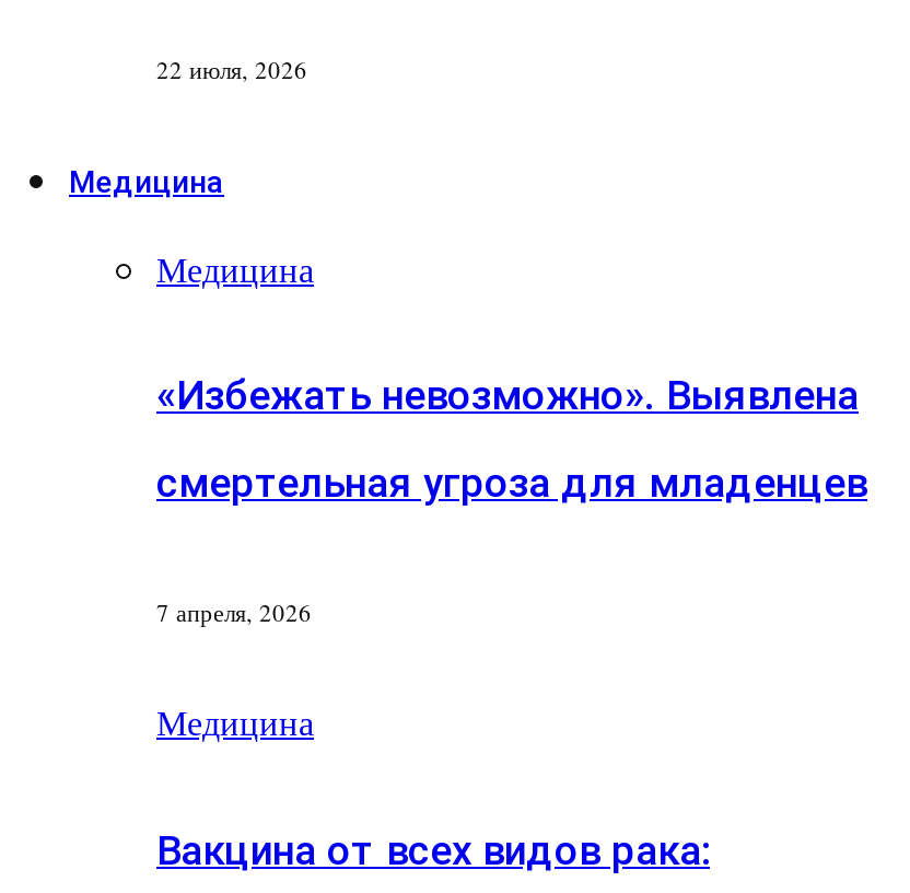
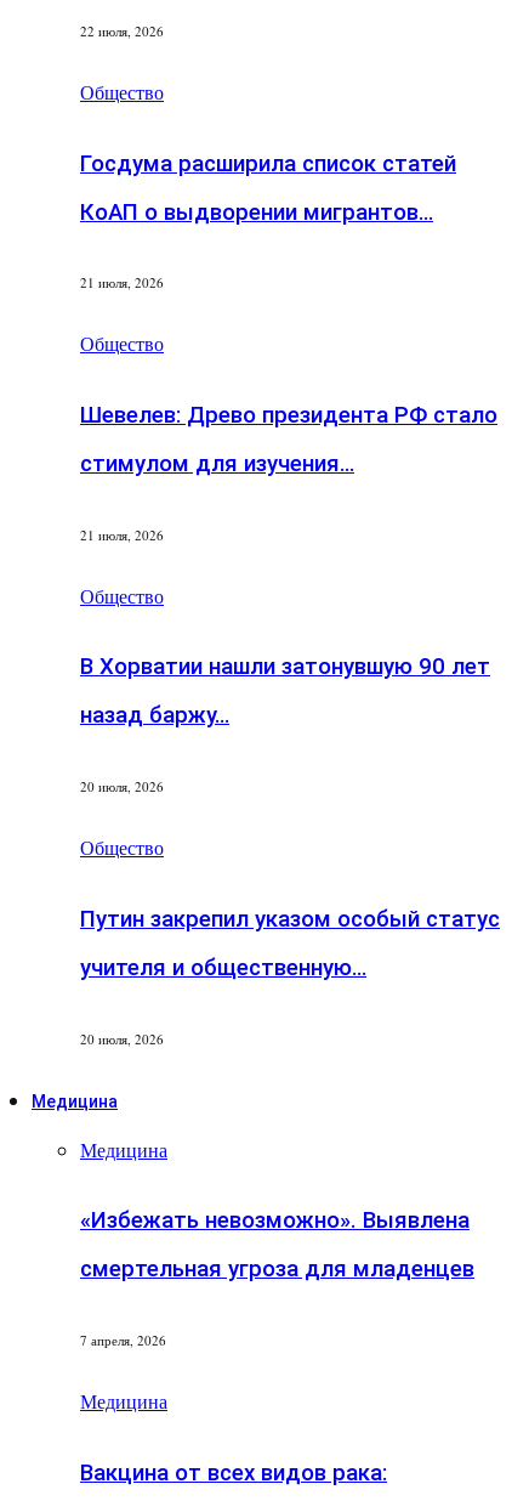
+ Общество
+ Госдума расширила список статей
+ КоАП о выдворении мигрантов…
+ 21 июля, 2026
+ Общество
+ Шевелев: Древо президента РФ стало
+ стимулом для изучения…
+ 21 июля, 2026
+ Общество
+ В Хорватии нашли затонувшую 90 лет
+ назад баржу…
+ 20 июля, 2026
+ Общество
+ Путин закрепил указом особый статус
+ учителя и общественную…
+ 20 июля, 2026
